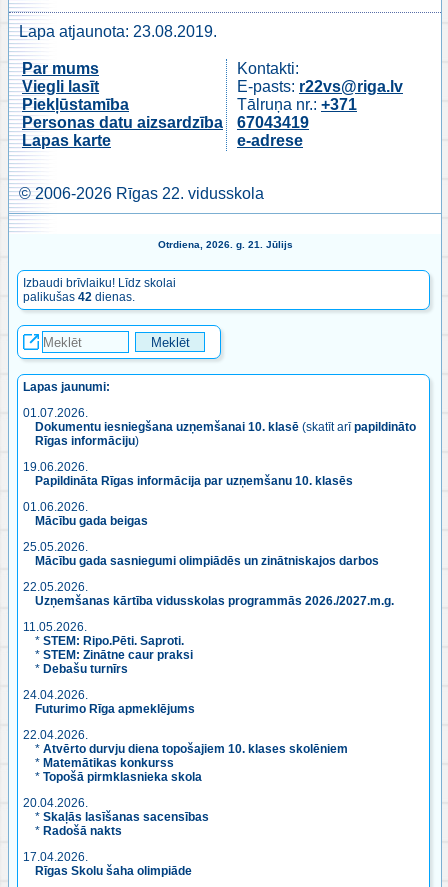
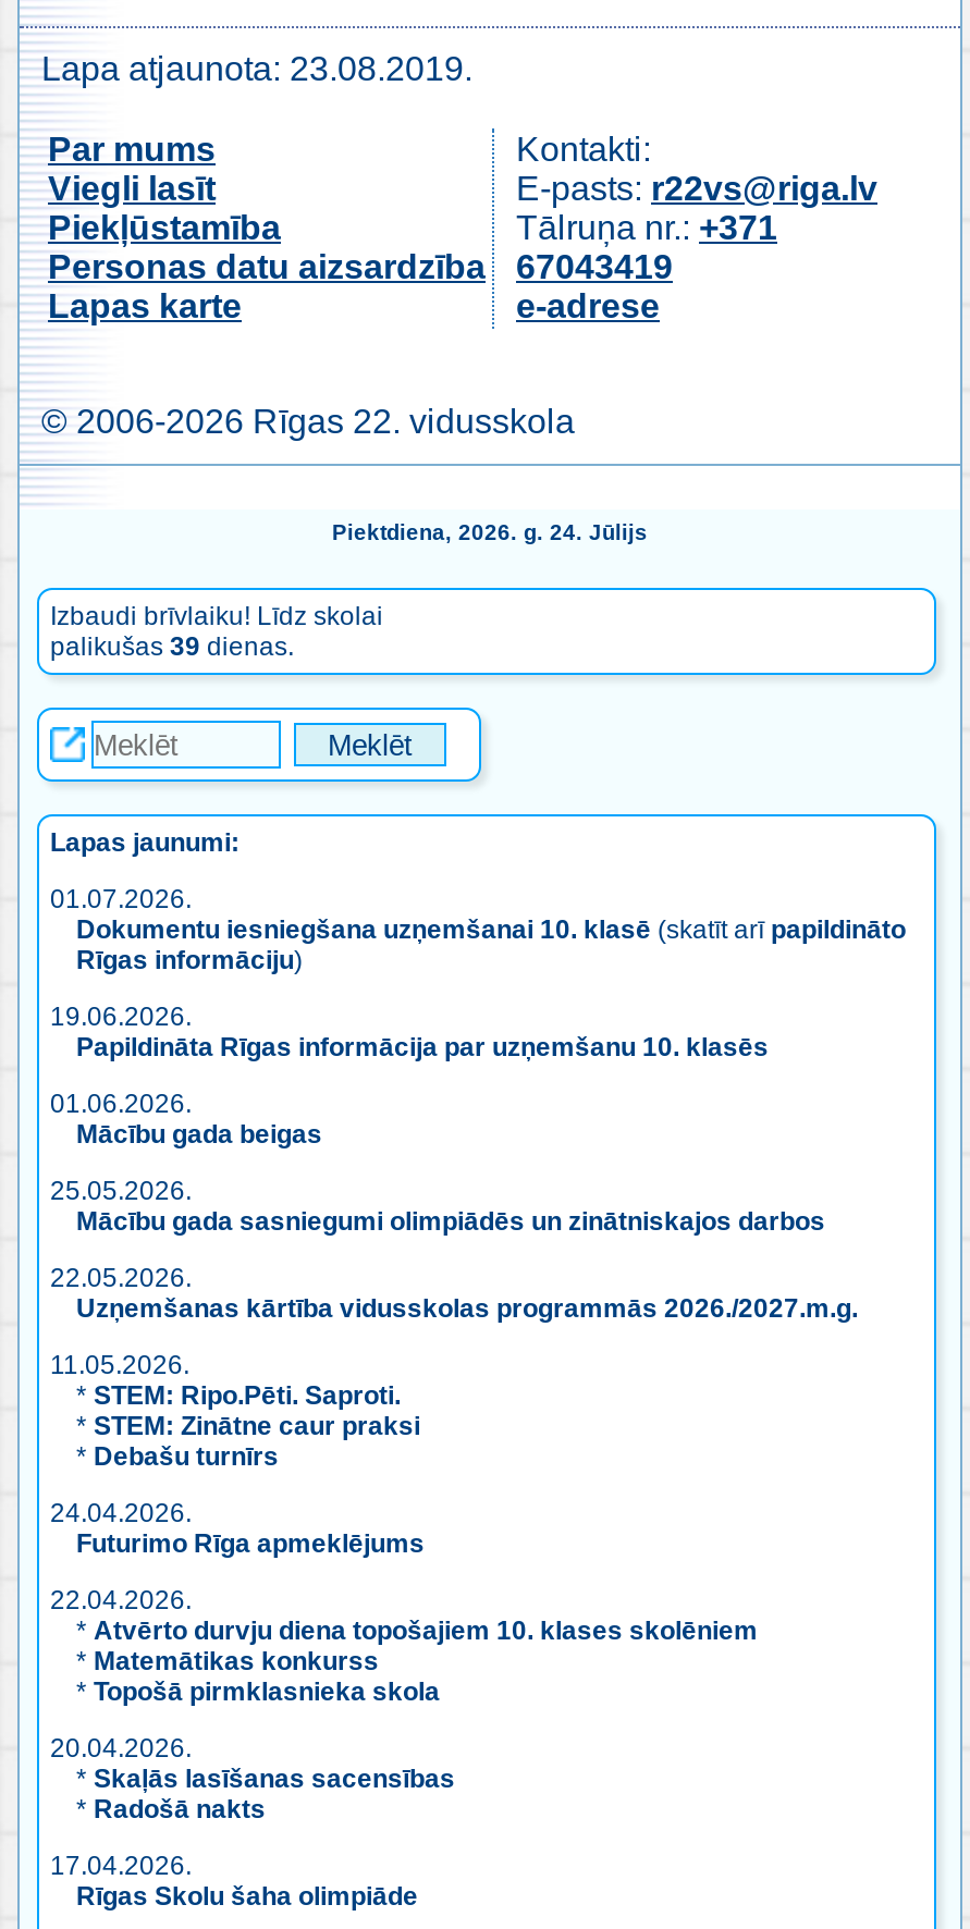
- Otrdiena, 2026. g. 21. Jūlijs
+ Piektdiena, 2026. g. 24. Jūlijs

- palikušas 42 dienas.
+ palikušas 39 dienas.
